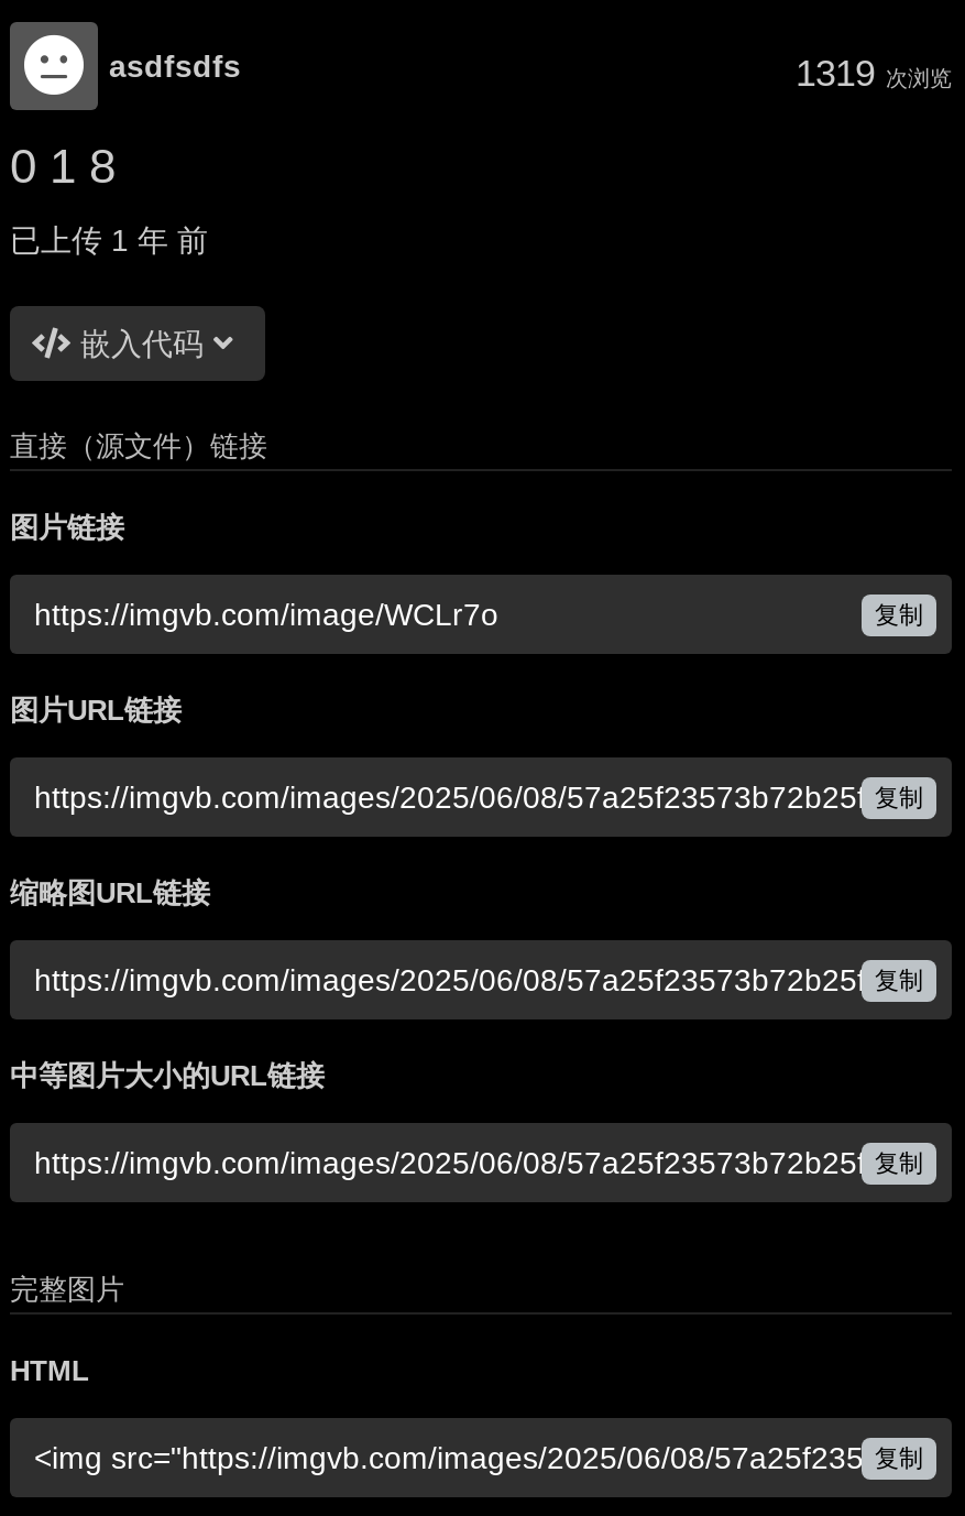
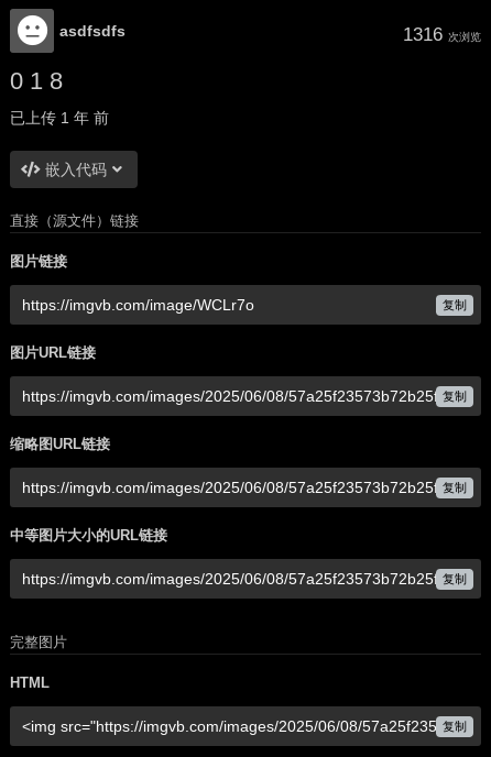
- 1319次浏览
+ 1316次浏览
